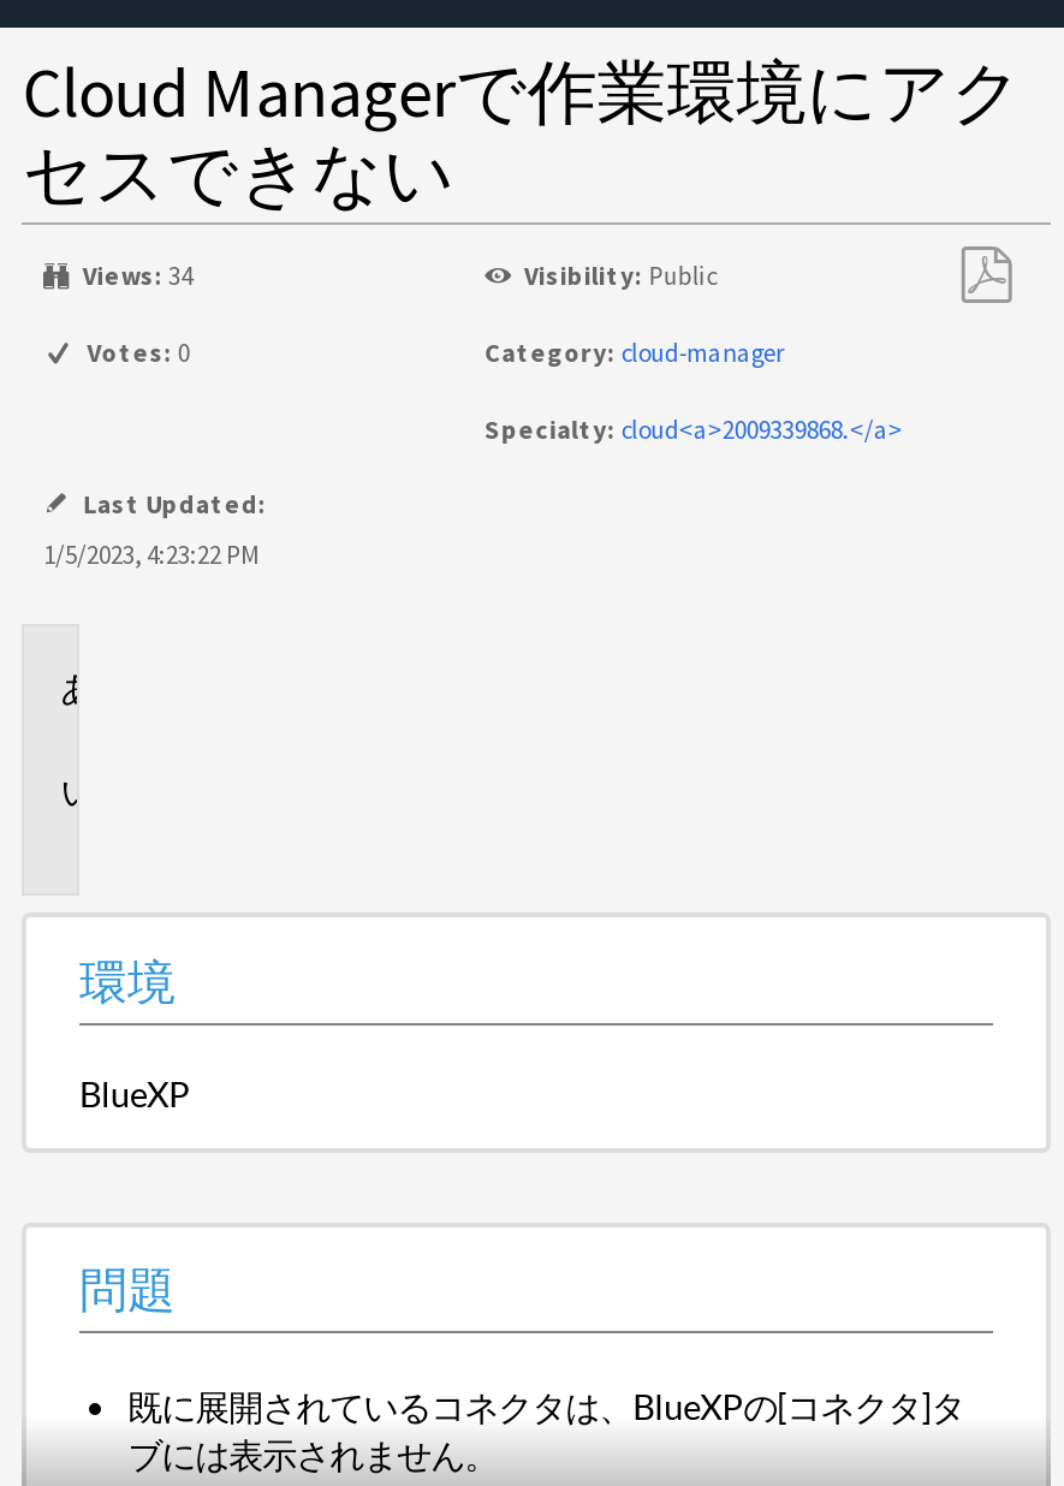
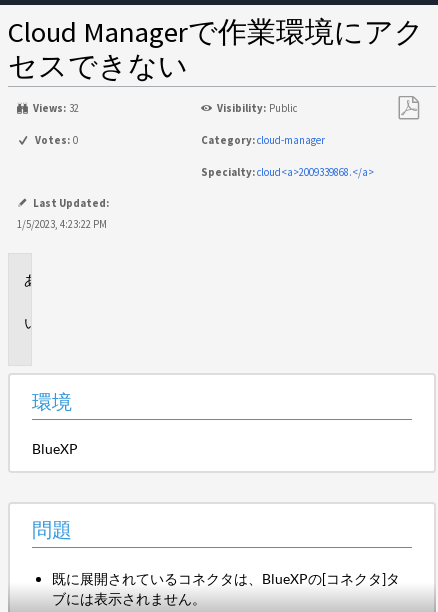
- Views: 34
+ Views: 32
